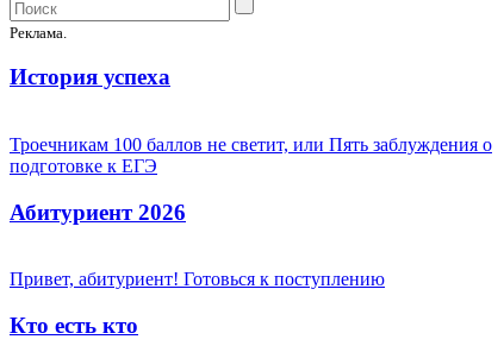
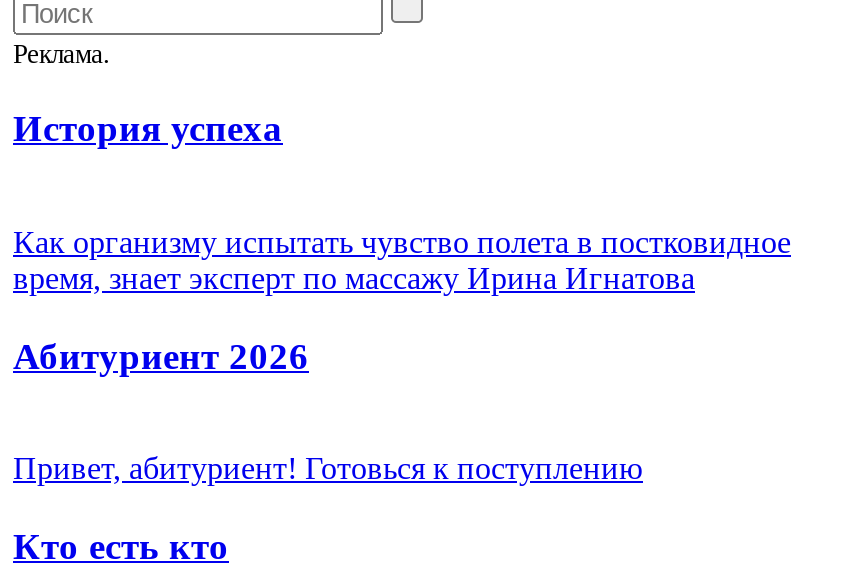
- Троечникам 100 баллов не светит, или Пять заблуждения о
- подготовке к ЕГЭ
+ Как организму испытать чувство полета в постковидное
+ время, знает эксперт по массажу Ирина Игнатова
